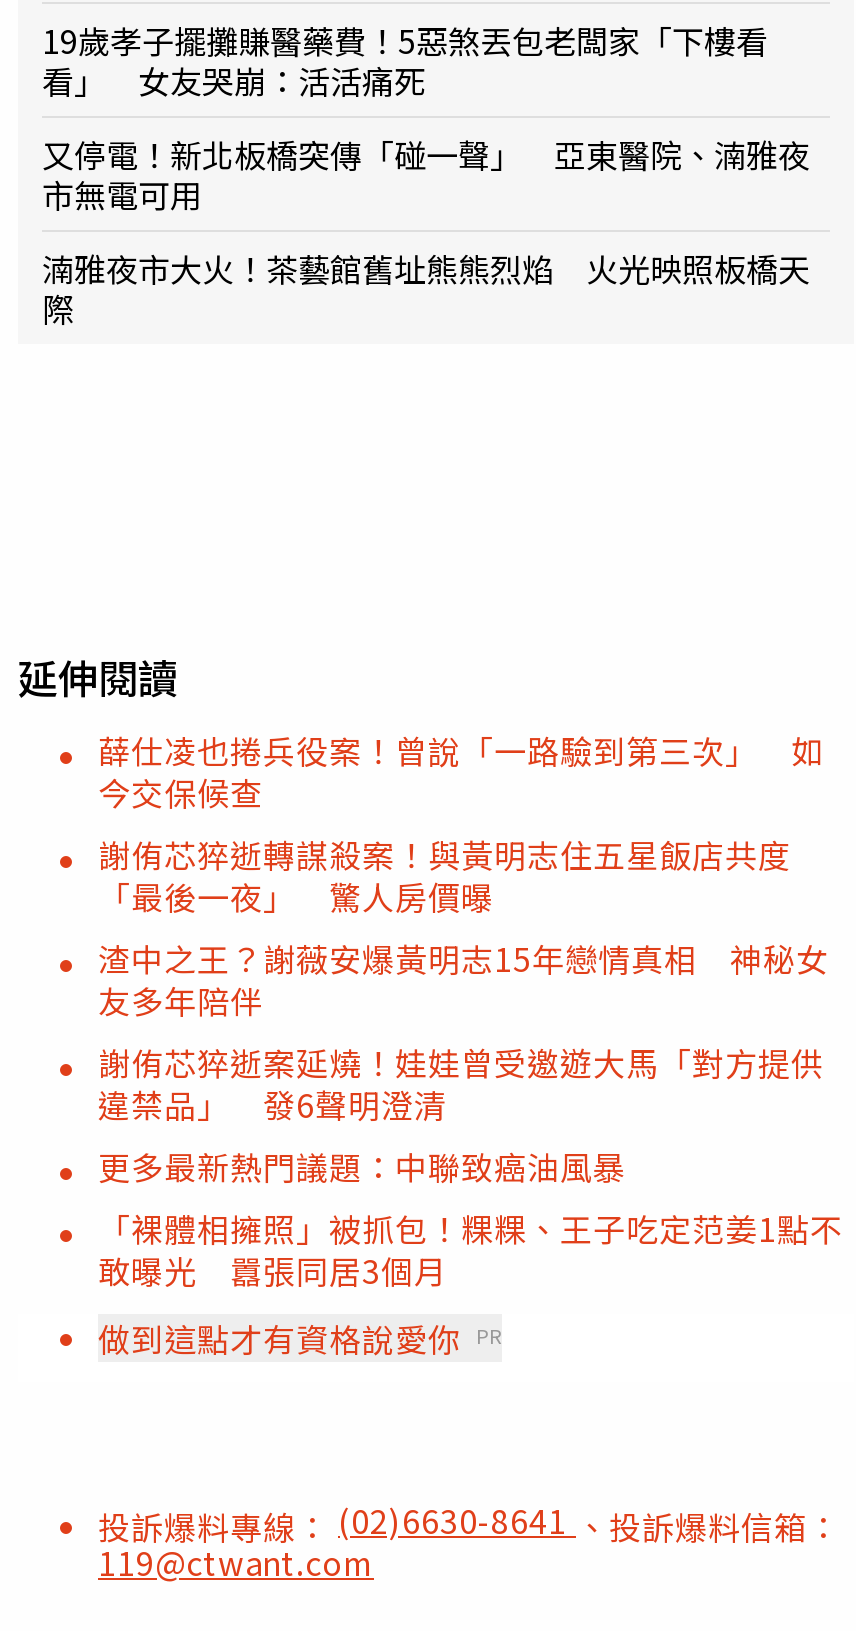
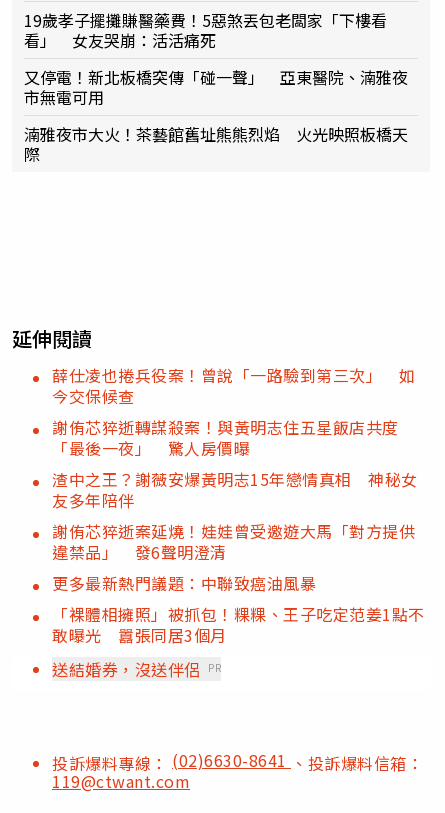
- 做到這點才有資格說愛你 PR
+ 送結婚券，沒送伴侶 PR
